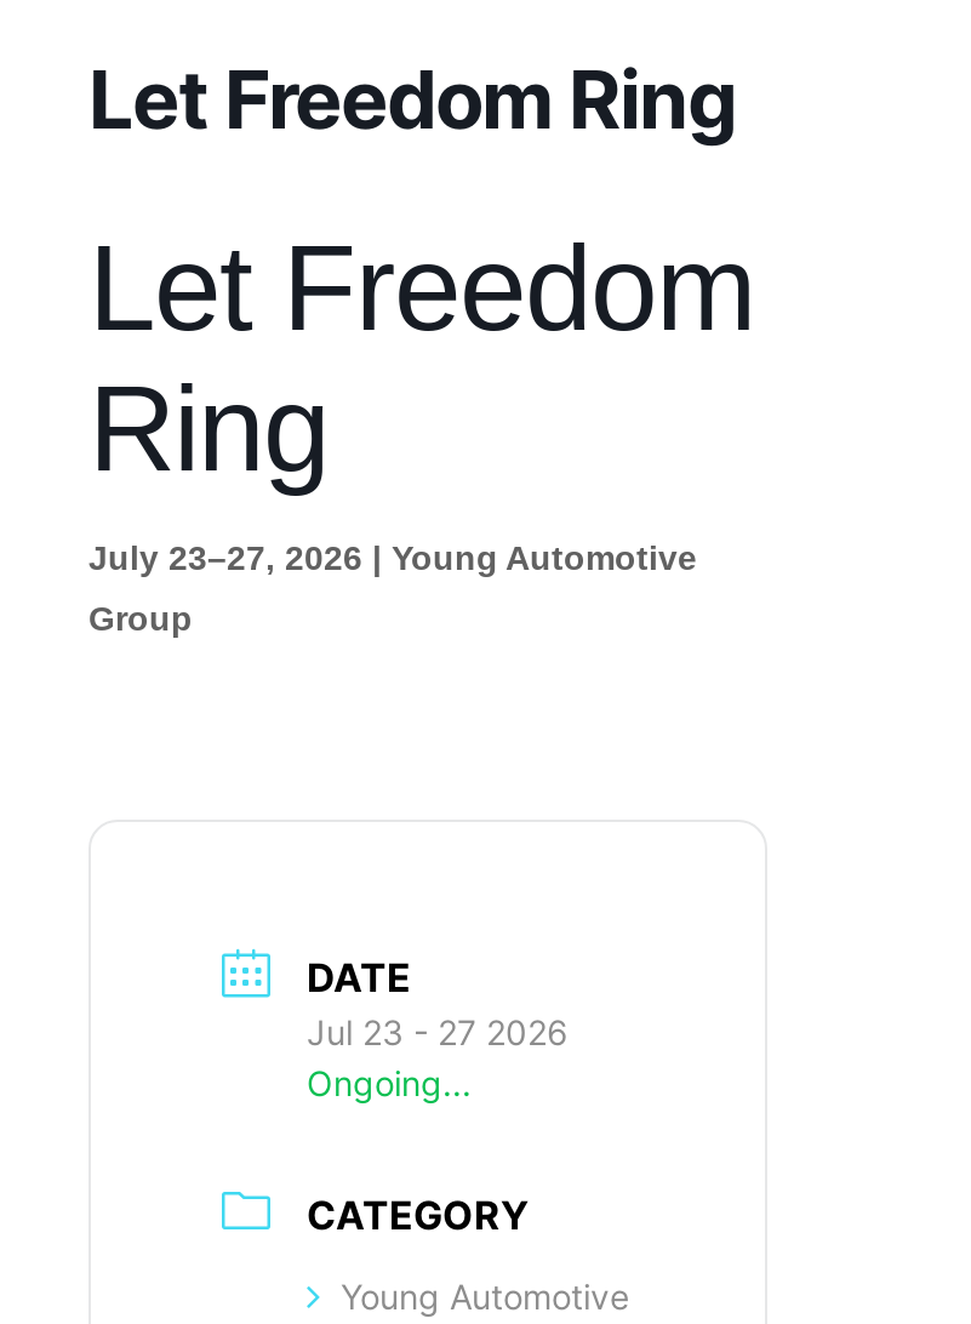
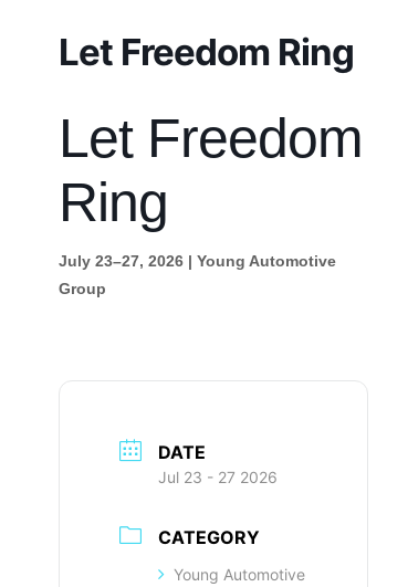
- Ongoing...
